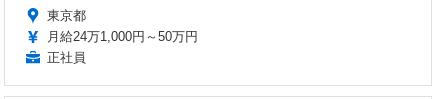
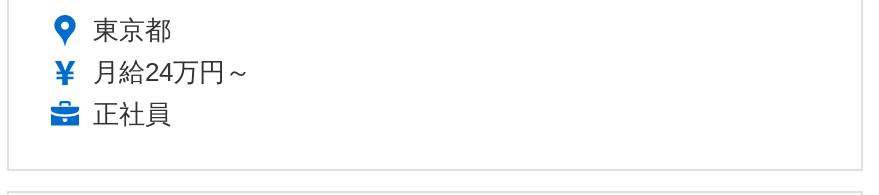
- 月給24万1,000円～50万円
+ 月給24万円～
